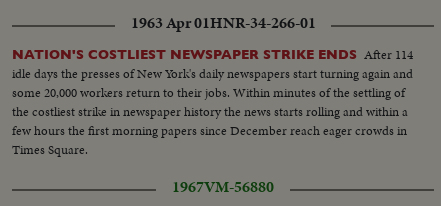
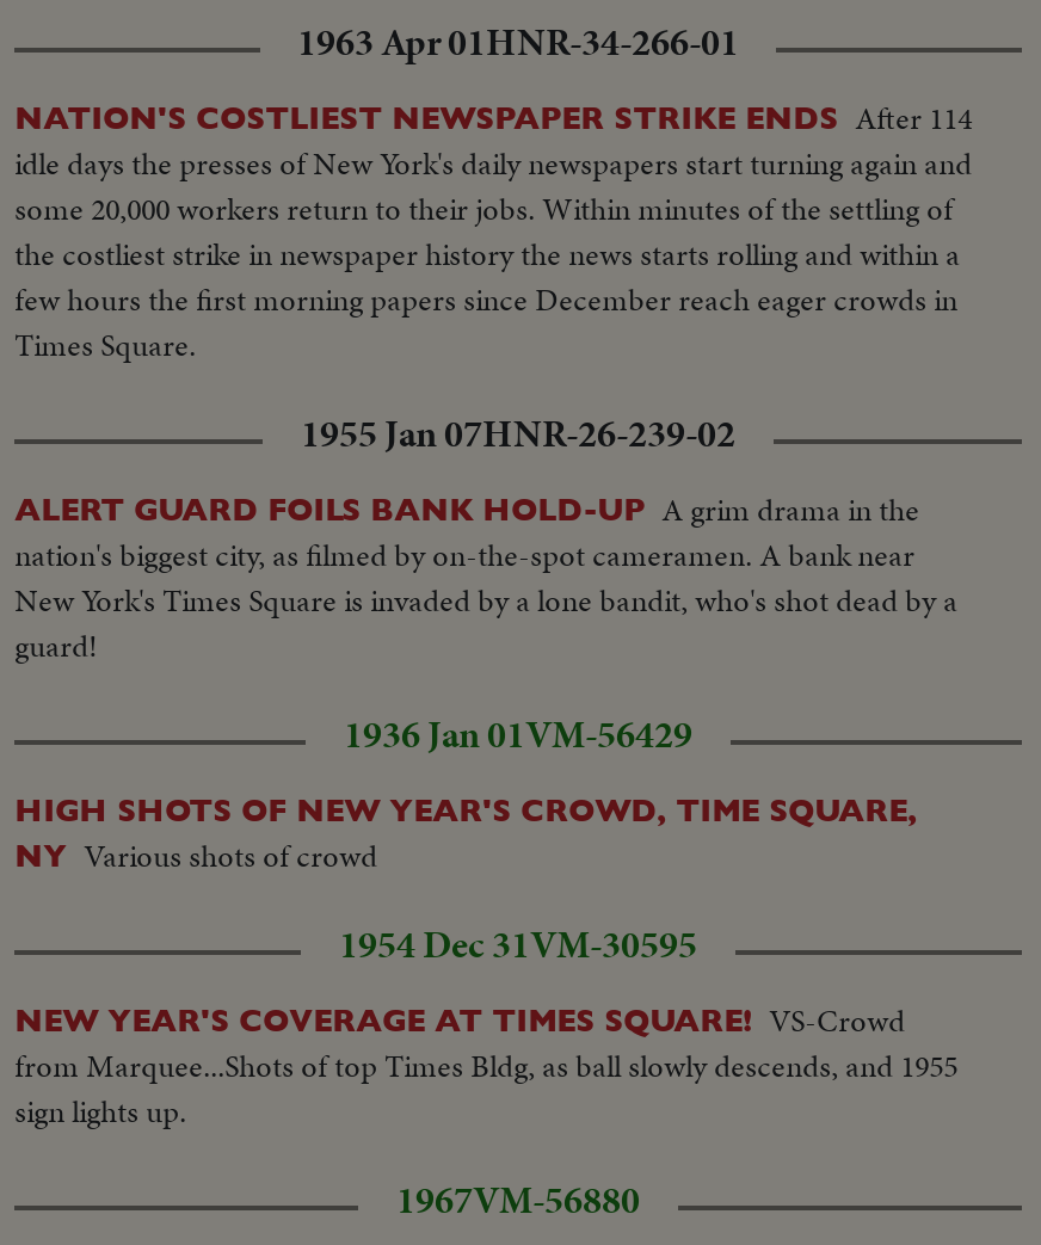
+ 1955 Jan 07HNR-26-239-02
+ ALERT GUARD FOILS BANK HOLD-UP A grim drama in the
+ nation's biggest city, as filmed by on-the-spot cameramen. A bank near
+ New York's Times Square is invaded by a lone bandit, who's shot dead by a
+ guard!
+ 1936 Jan 01VM-56429
+ HIGH SHOTS OF NEW YEAR'S CROWD, TIME SQUARE,
+ NY Various shots of crowd
+ 1954 Dec 31VM-30595
+ NEW YEAR'S COVERAGE AT TIMES SQUARE! VS-Crowd
+ from Marquee...Shots of top Times Bldg, as ball slowly descends, and 1955
+ sign lights up.
